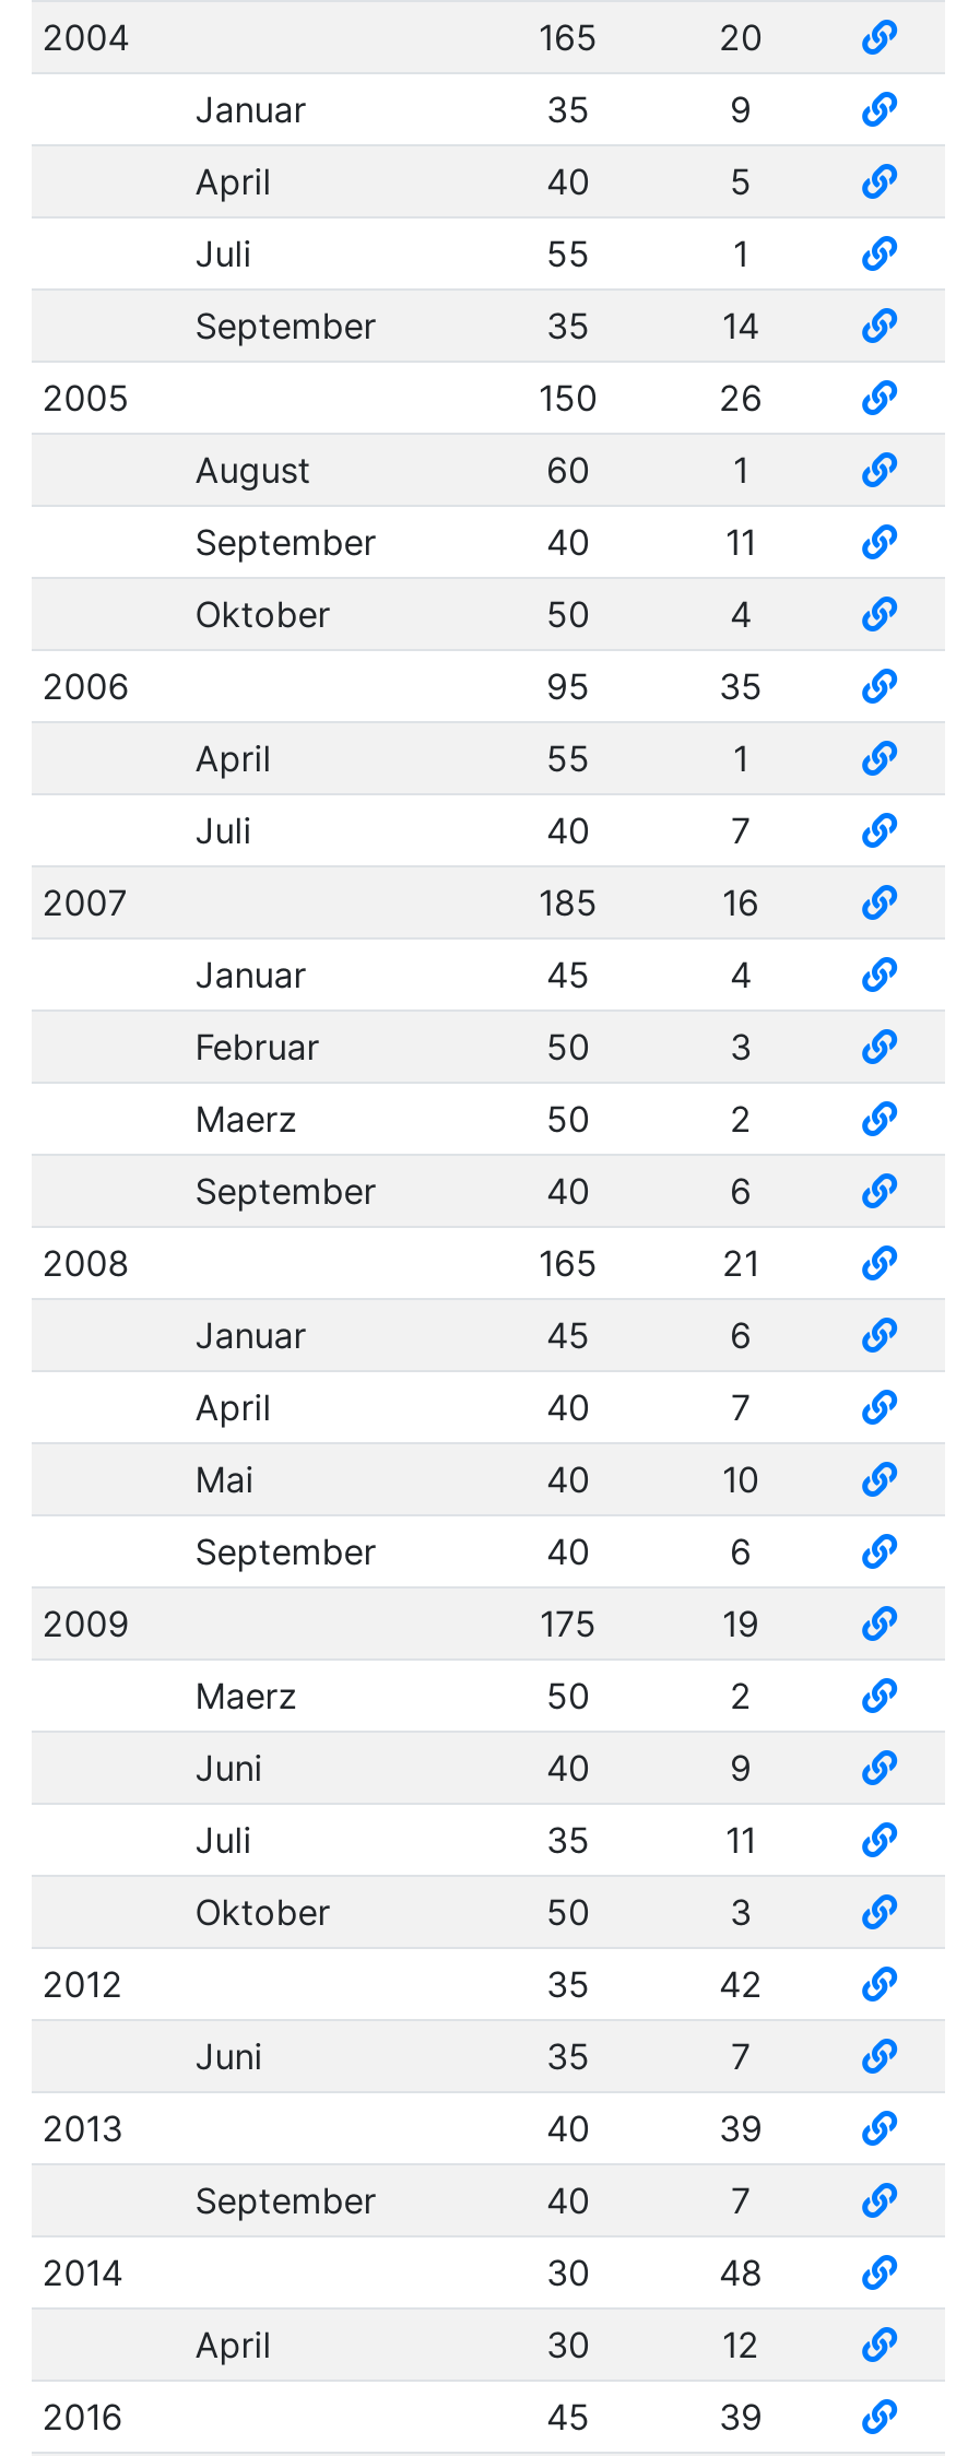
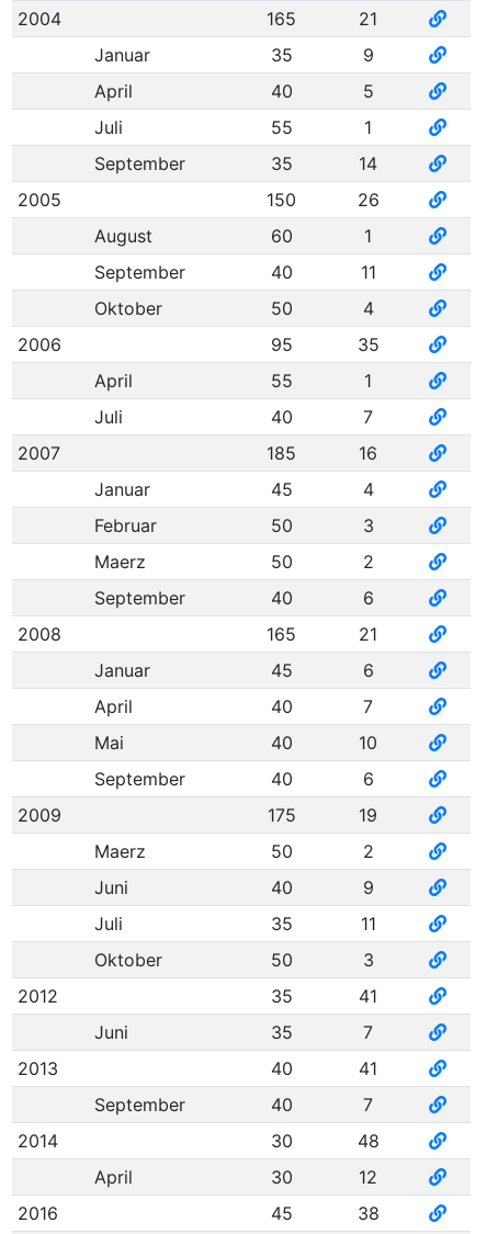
- 20
+ 21

- 42
+ 41

- 39
+ 41

- 39
+ 38
